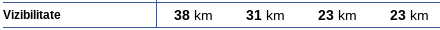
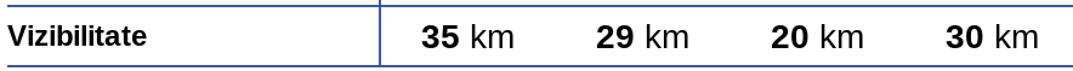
- 38 km
- 31 km
- 23 km
- 23 km
+ 35 km
+ 29 km
+ 20 km
+ 30 km
